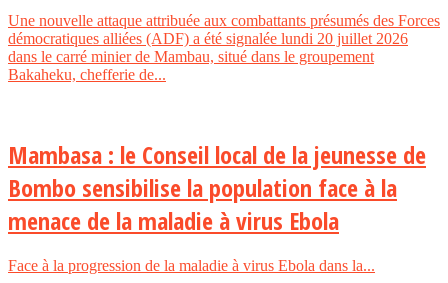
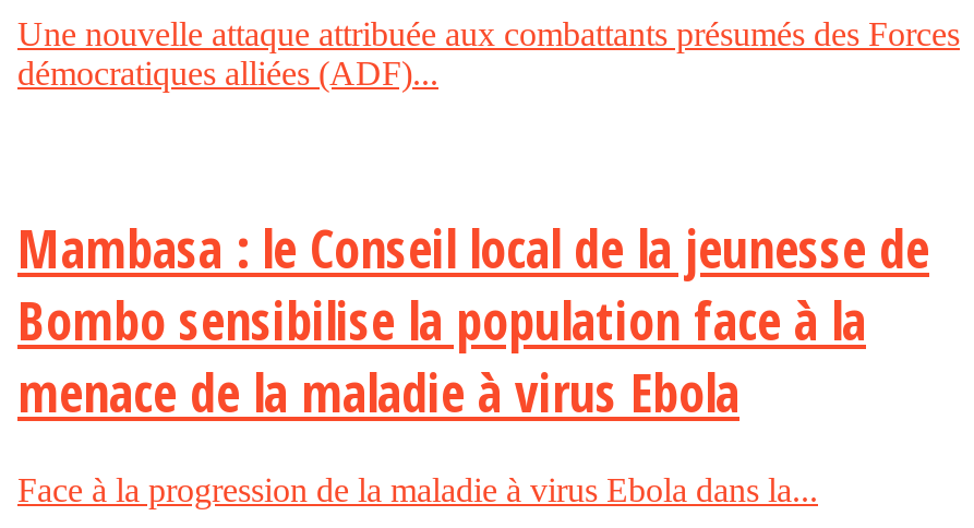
- démocratiques alliées (ADF) a été signalée lundi 20 juillet 2026
- dans le carré minier de Mambau, situé dans le groupement
- Bakaheku, chefferie de...
+ démocratiques alliées (ADF)...
